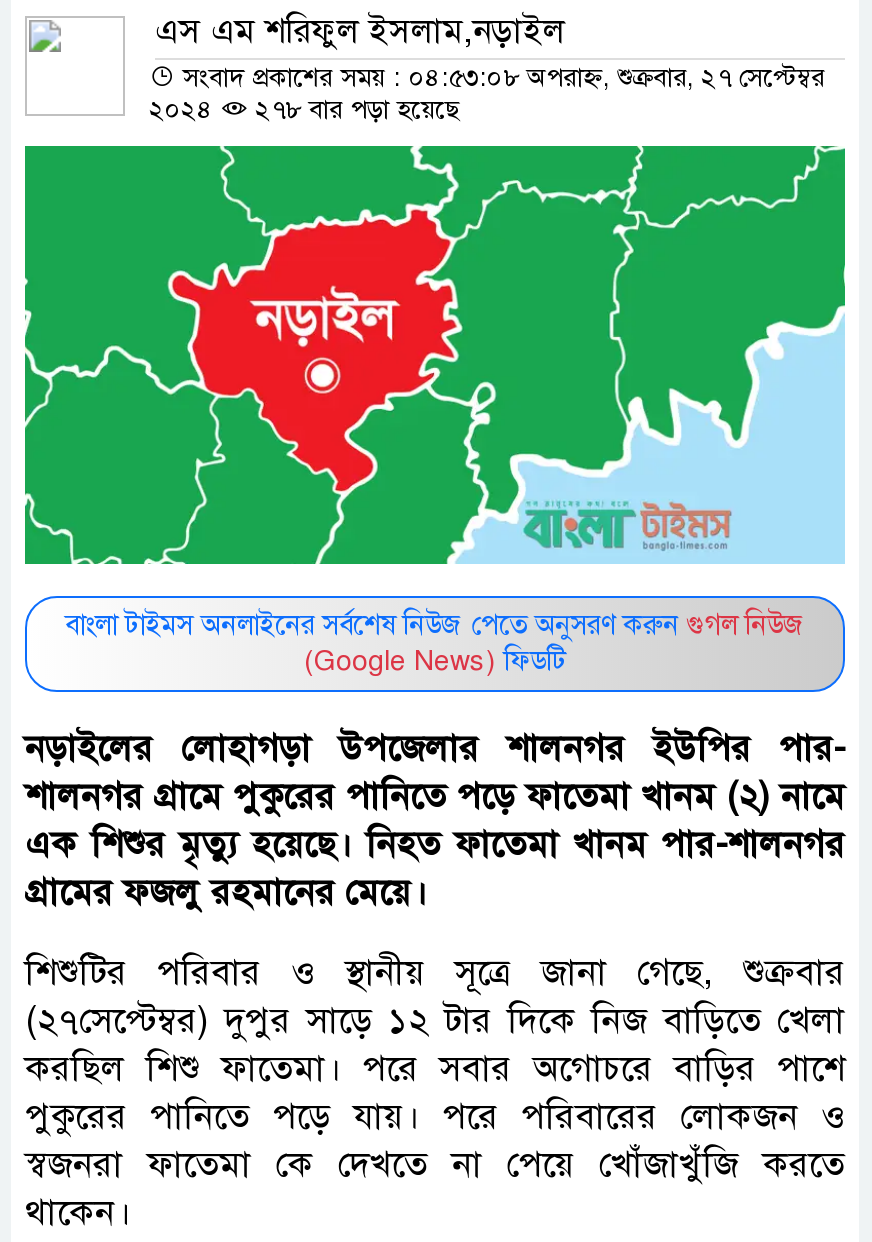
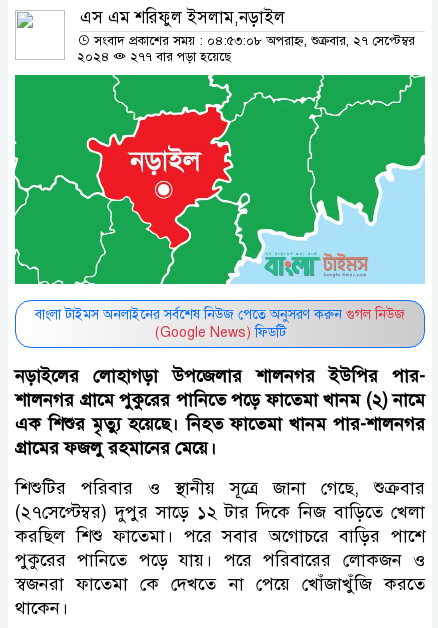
- ২৭৮ বার পড়া হয়েছে
+ ২৭৭ বার পড়া হয়েছে
